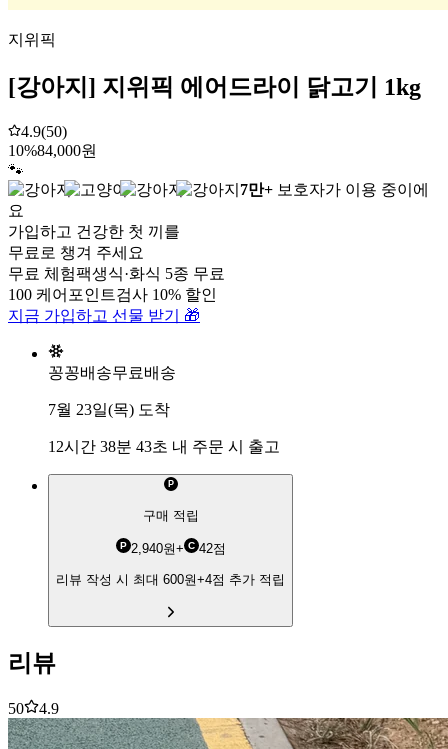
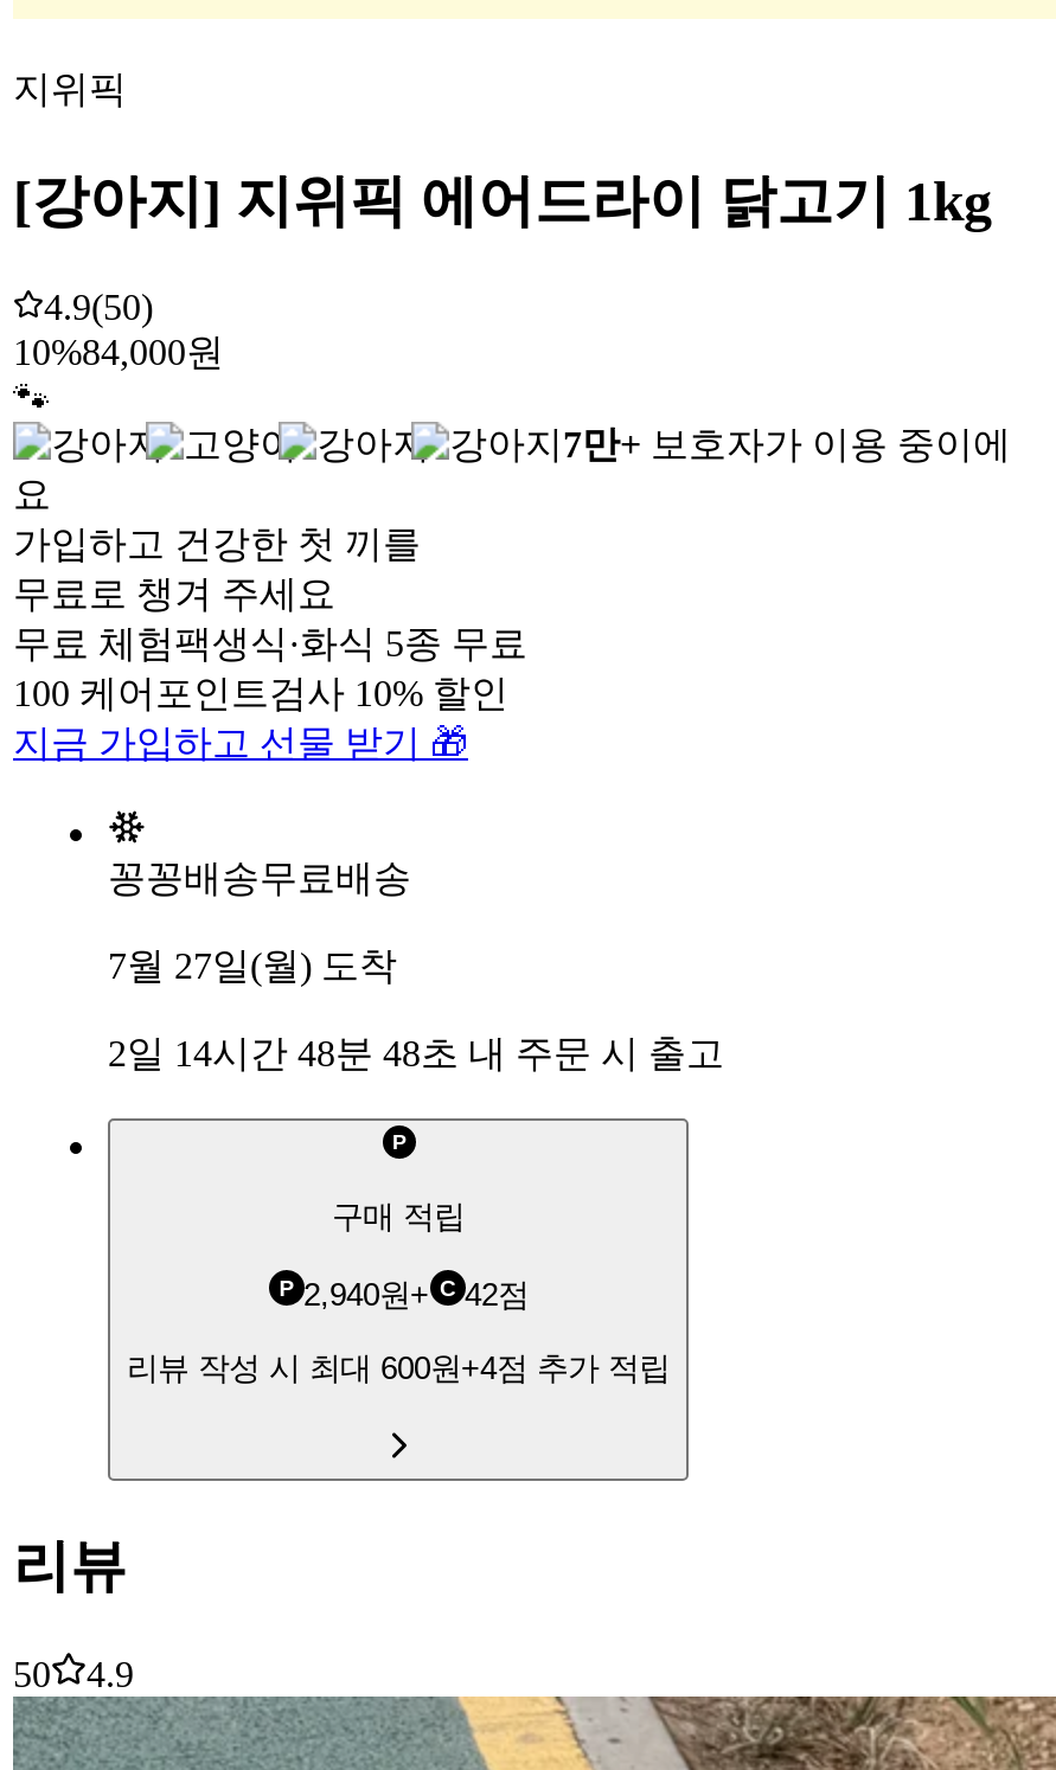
- 7월 23일(목) 도착
+ 7월 27일(월) 도착

- 12시간 38분 43초 내 주문 시 출고
+ 2일 14시간 48분 48초 내 주문 시 출고
